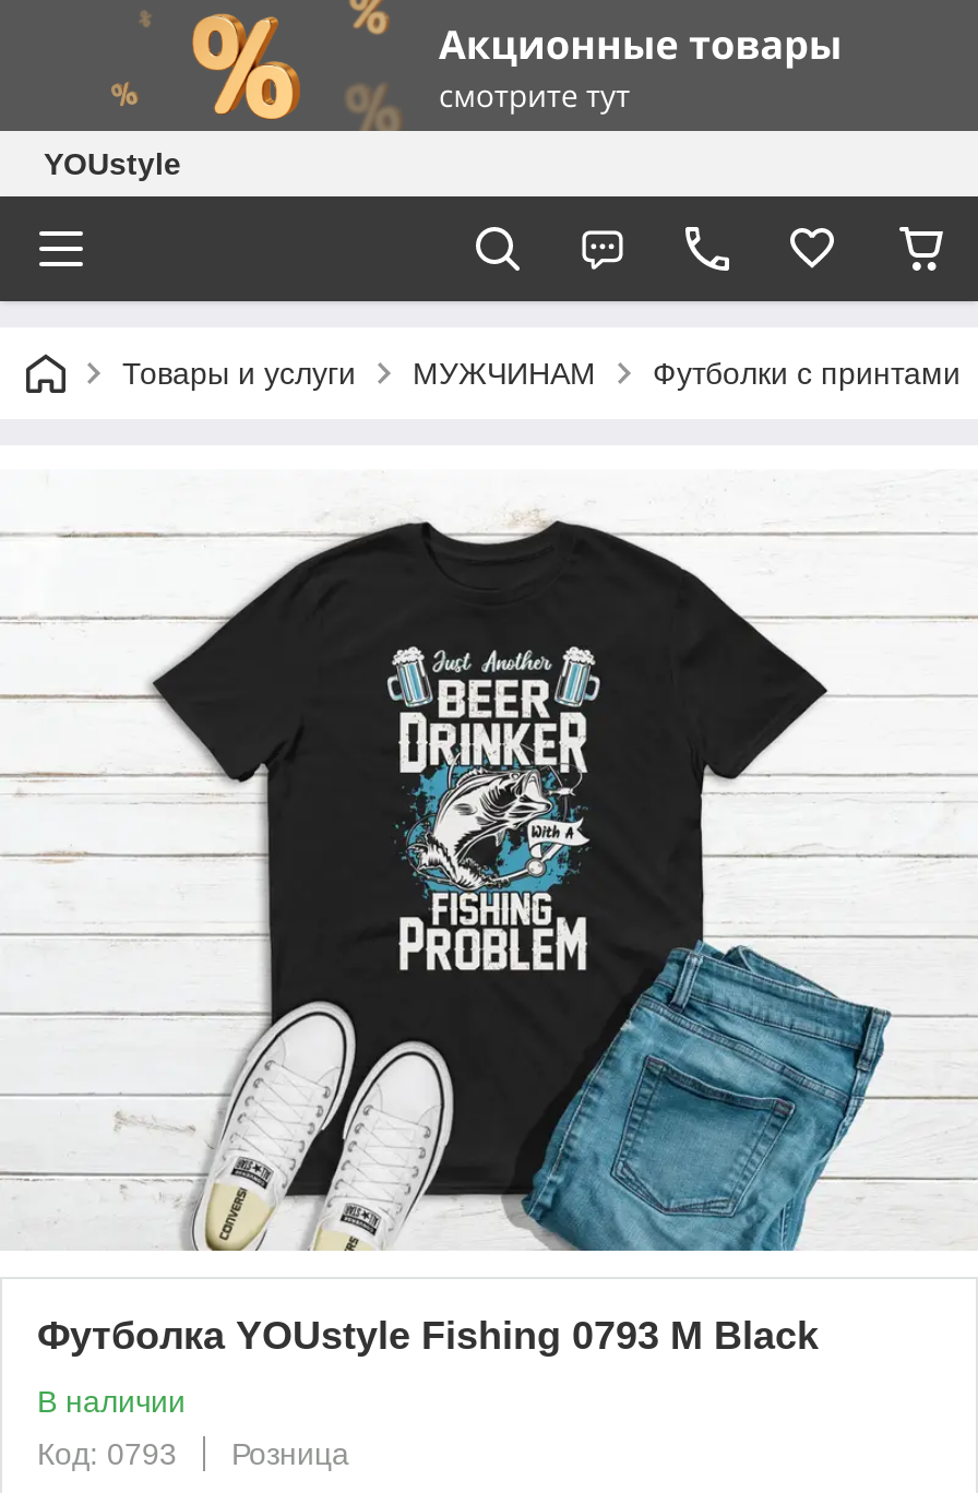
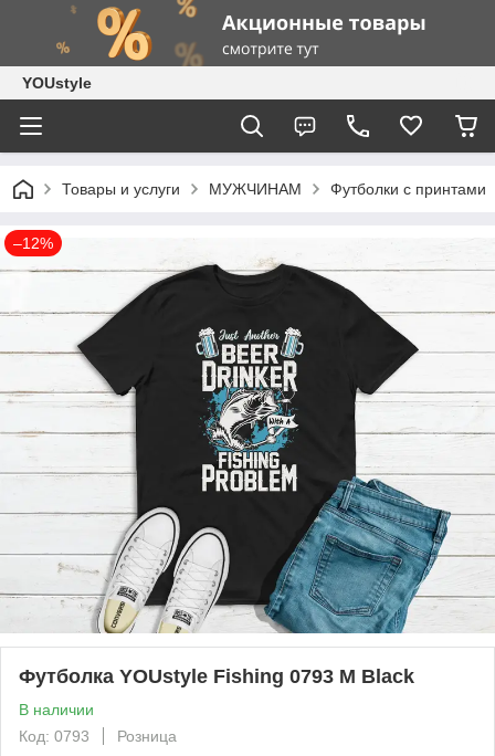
+ –12%
